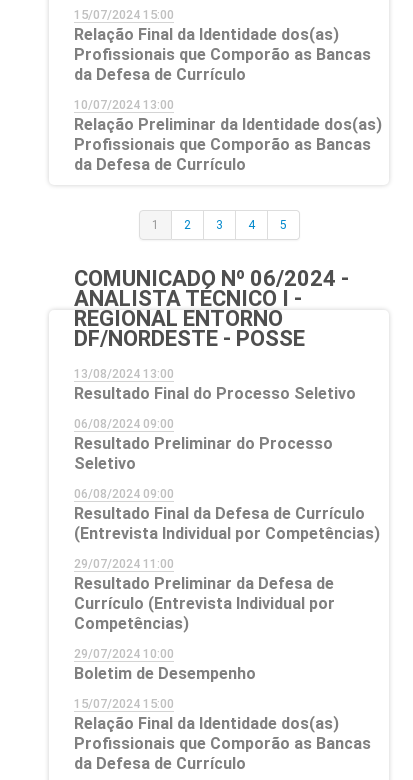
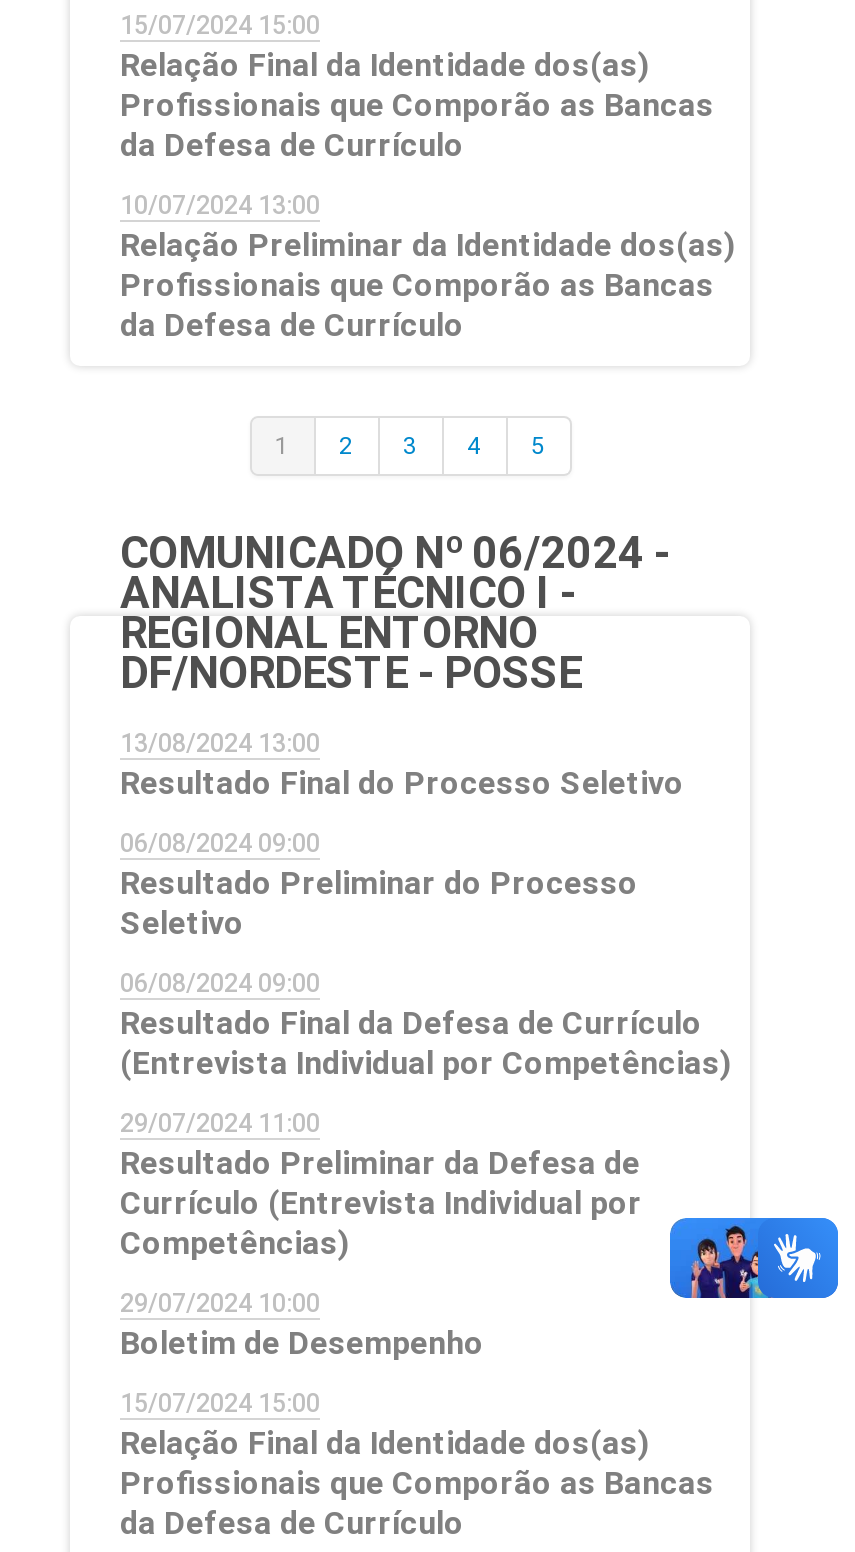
+ [image]
